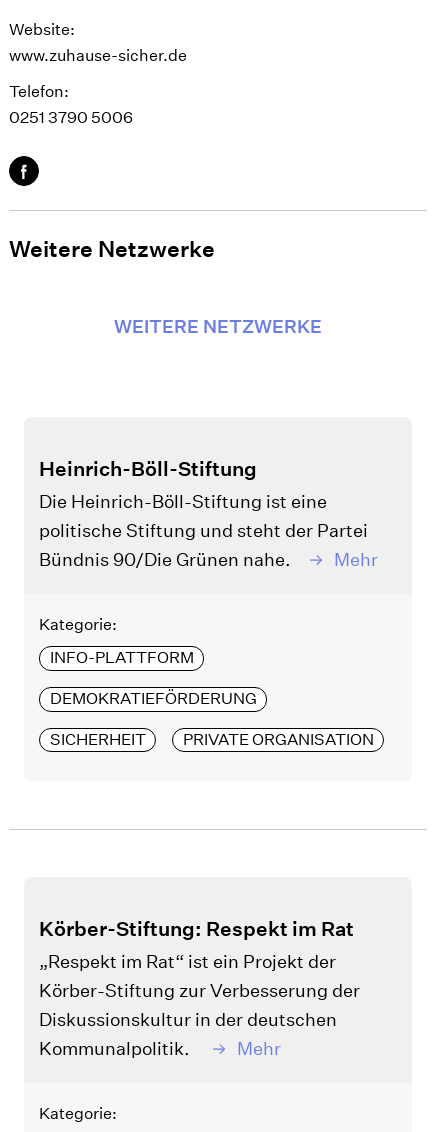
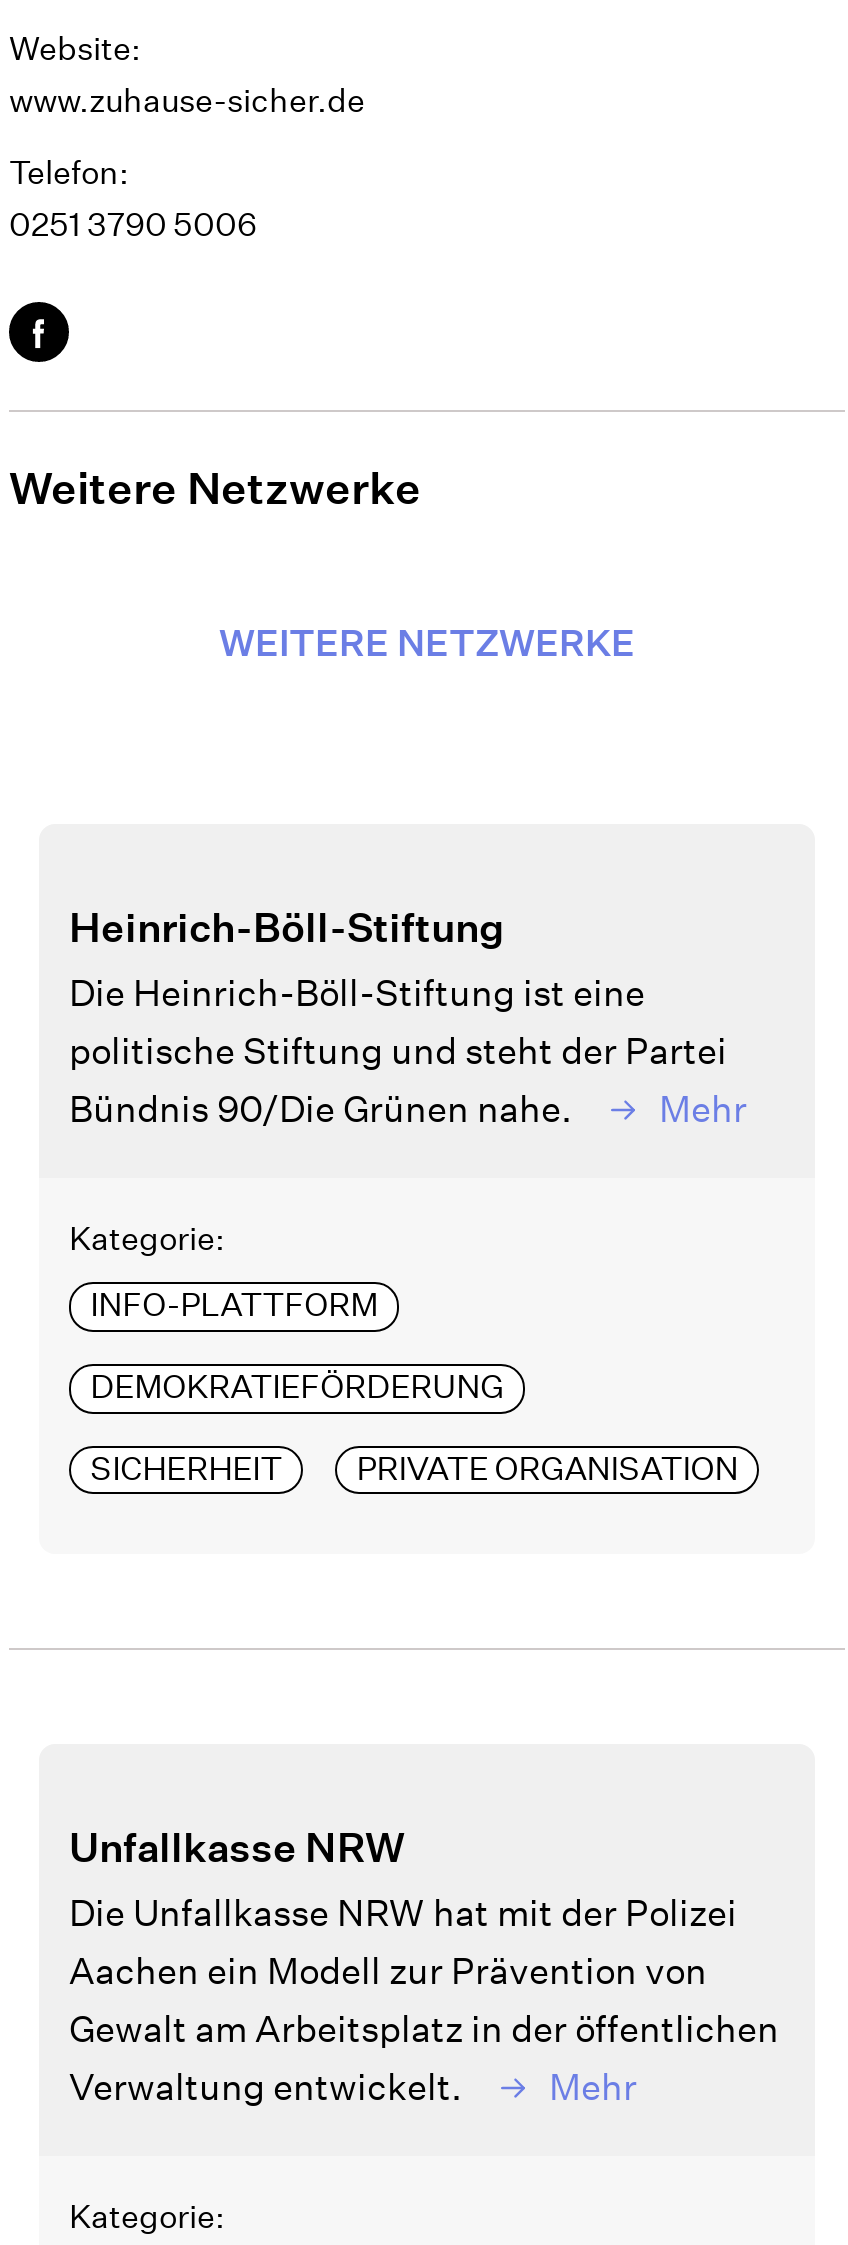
- Körber-Stiftung: Respekt im Rat
- „Respekt im Rat“ ist ein Projekt der
- Körber-Stiftung zur Verbesserung der
- Diskussionskultur in der deutschen
- Kommunalpolitik.
+ Unfallkasse NRW
+ Die Unfallkasse NRW hat mit der Polizei
+ Aachen ein Modell zur Prävention von
+ Gewalt am Arbeitsplatz in der öffentlichen
+ Verwaltung entwickelt.
